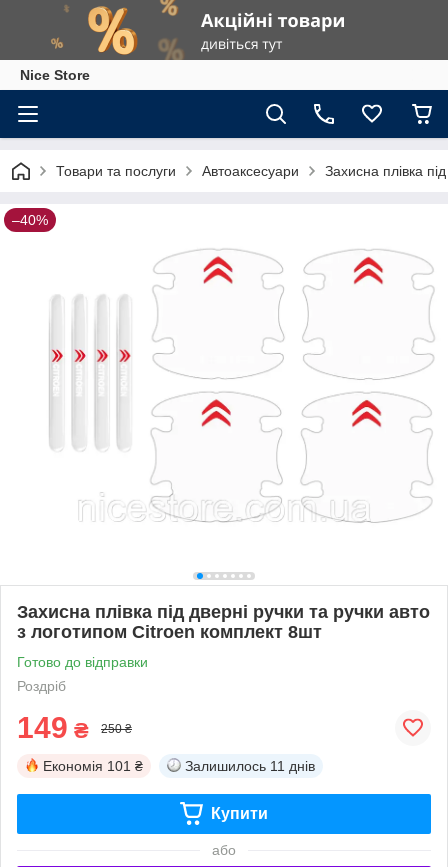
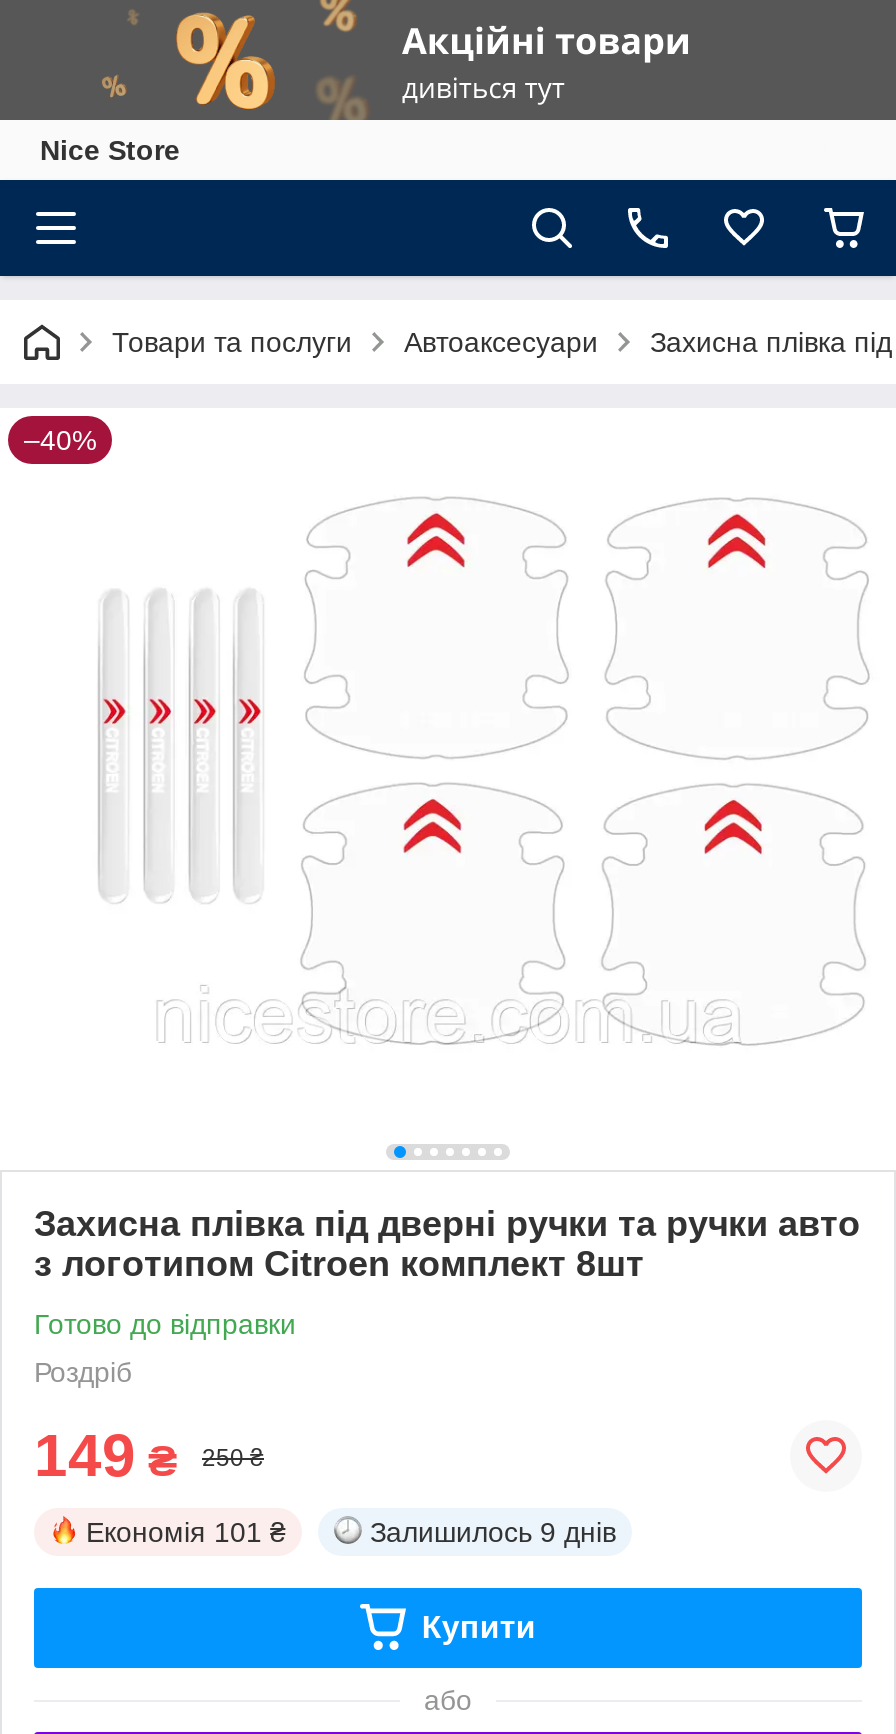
- Залишилось 11 днів
+ Залишилось 9 днів
